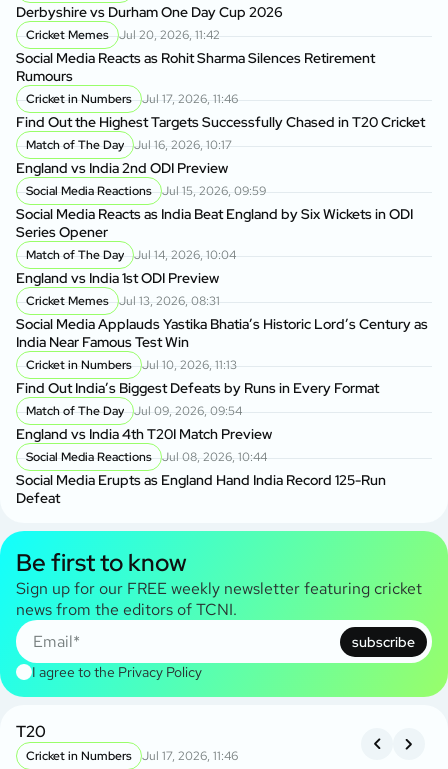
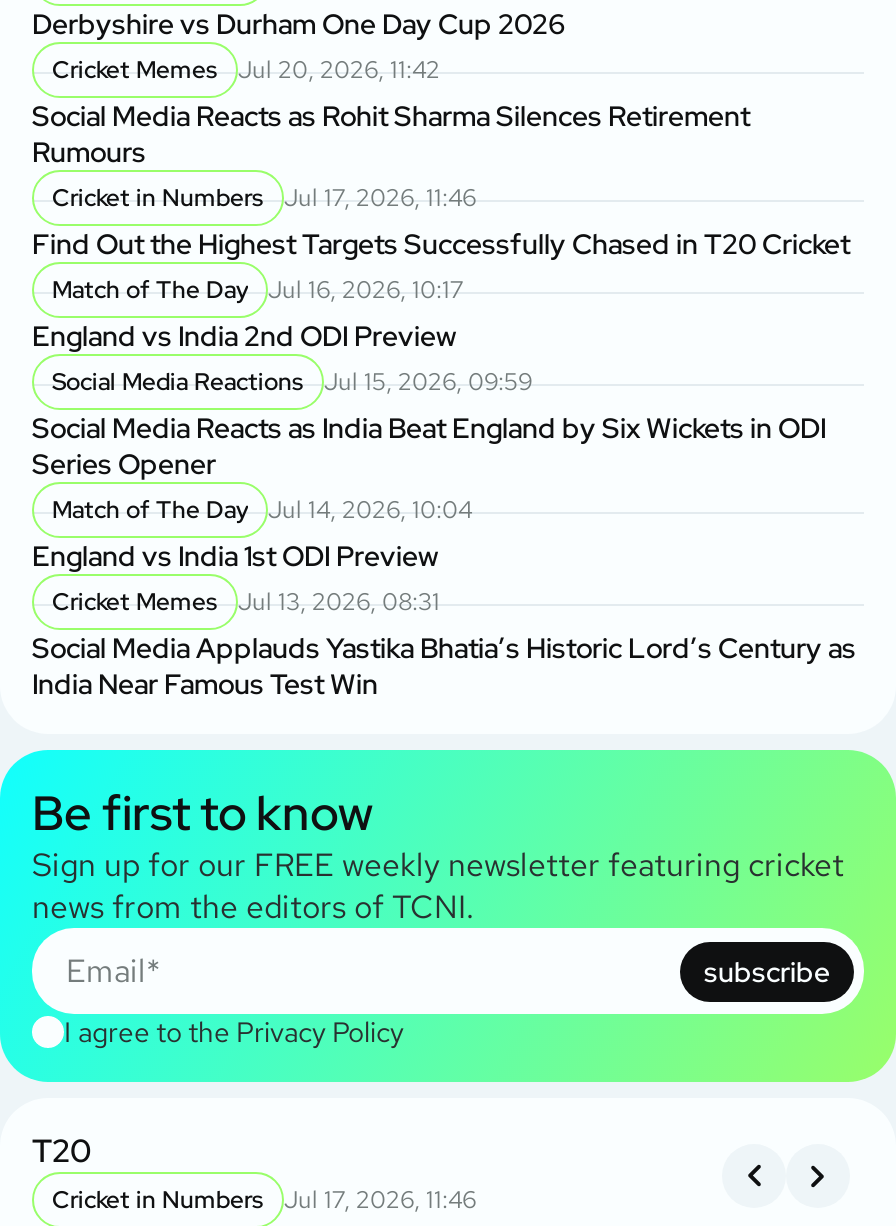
- Cricket in Numbers
- Jul 10, 2026, 11:13
- Find Out India’s Biggest Defeats by Runs in Every Format
- Match of The Day
- Jul 09, 2026, 09:54
- England vs India 4th T20I Match Preview
- Social Media Reactions
- Jul 08, 2026, 10:44
- Social Media Erupts as England Hand India Record 125-Run
- Defeat
